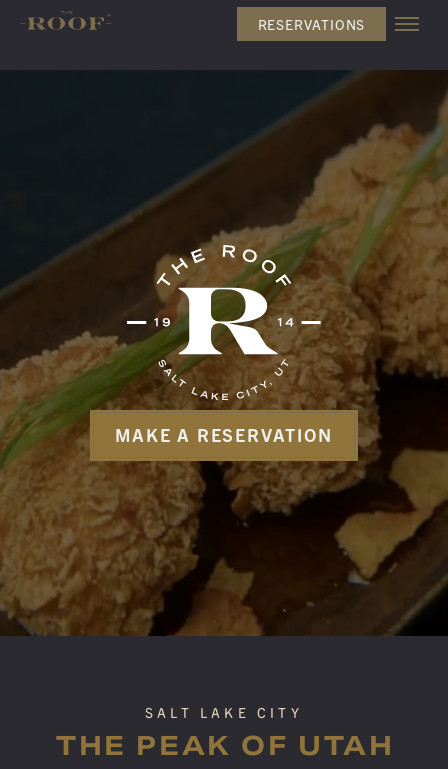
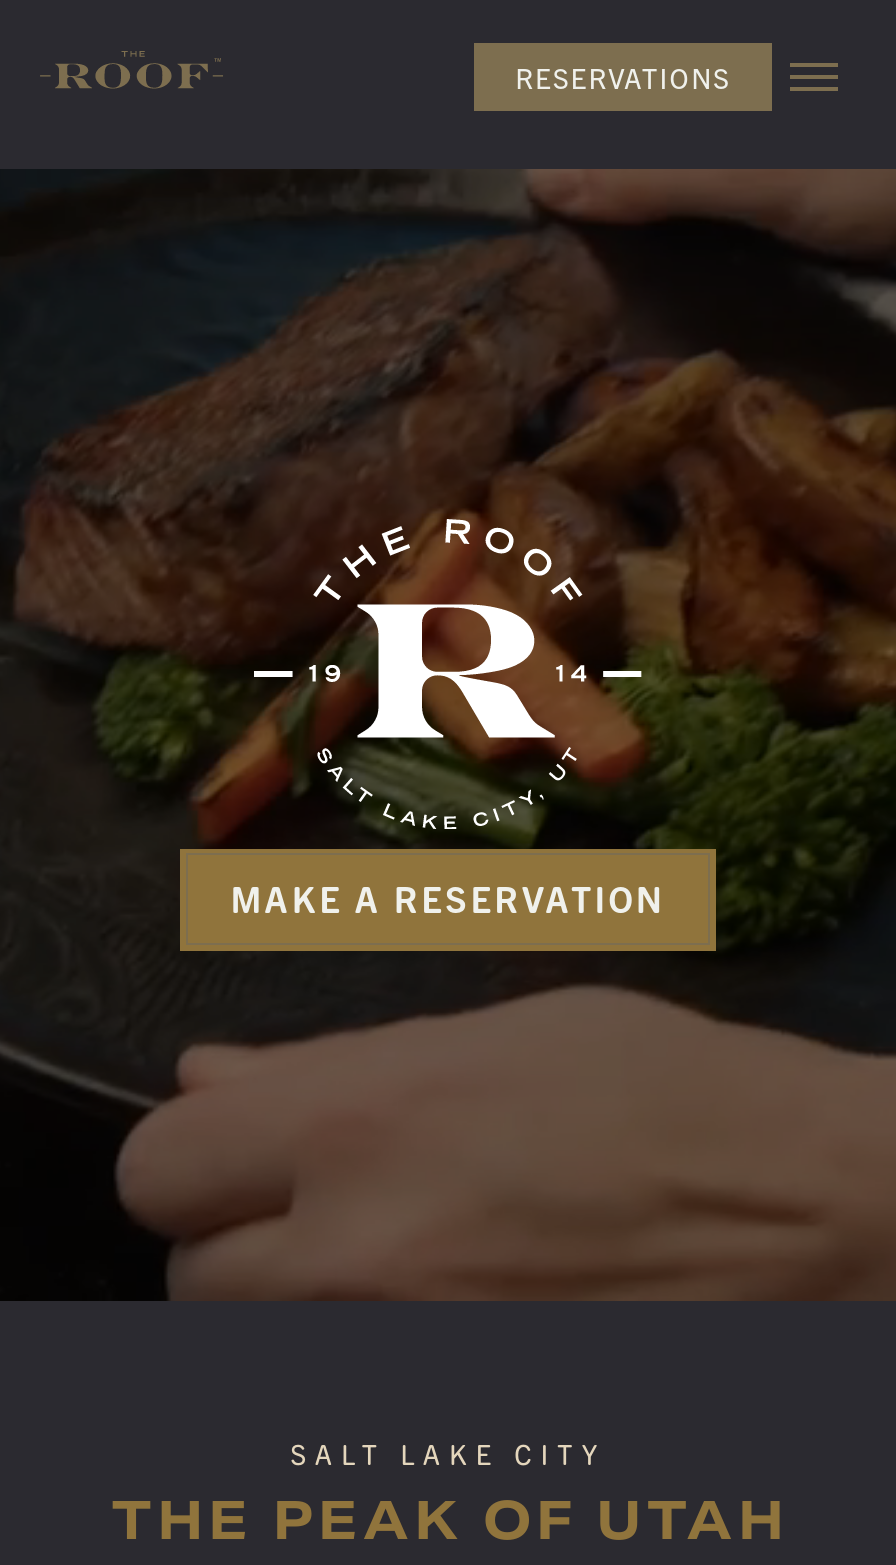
- [image]
+ [image]
